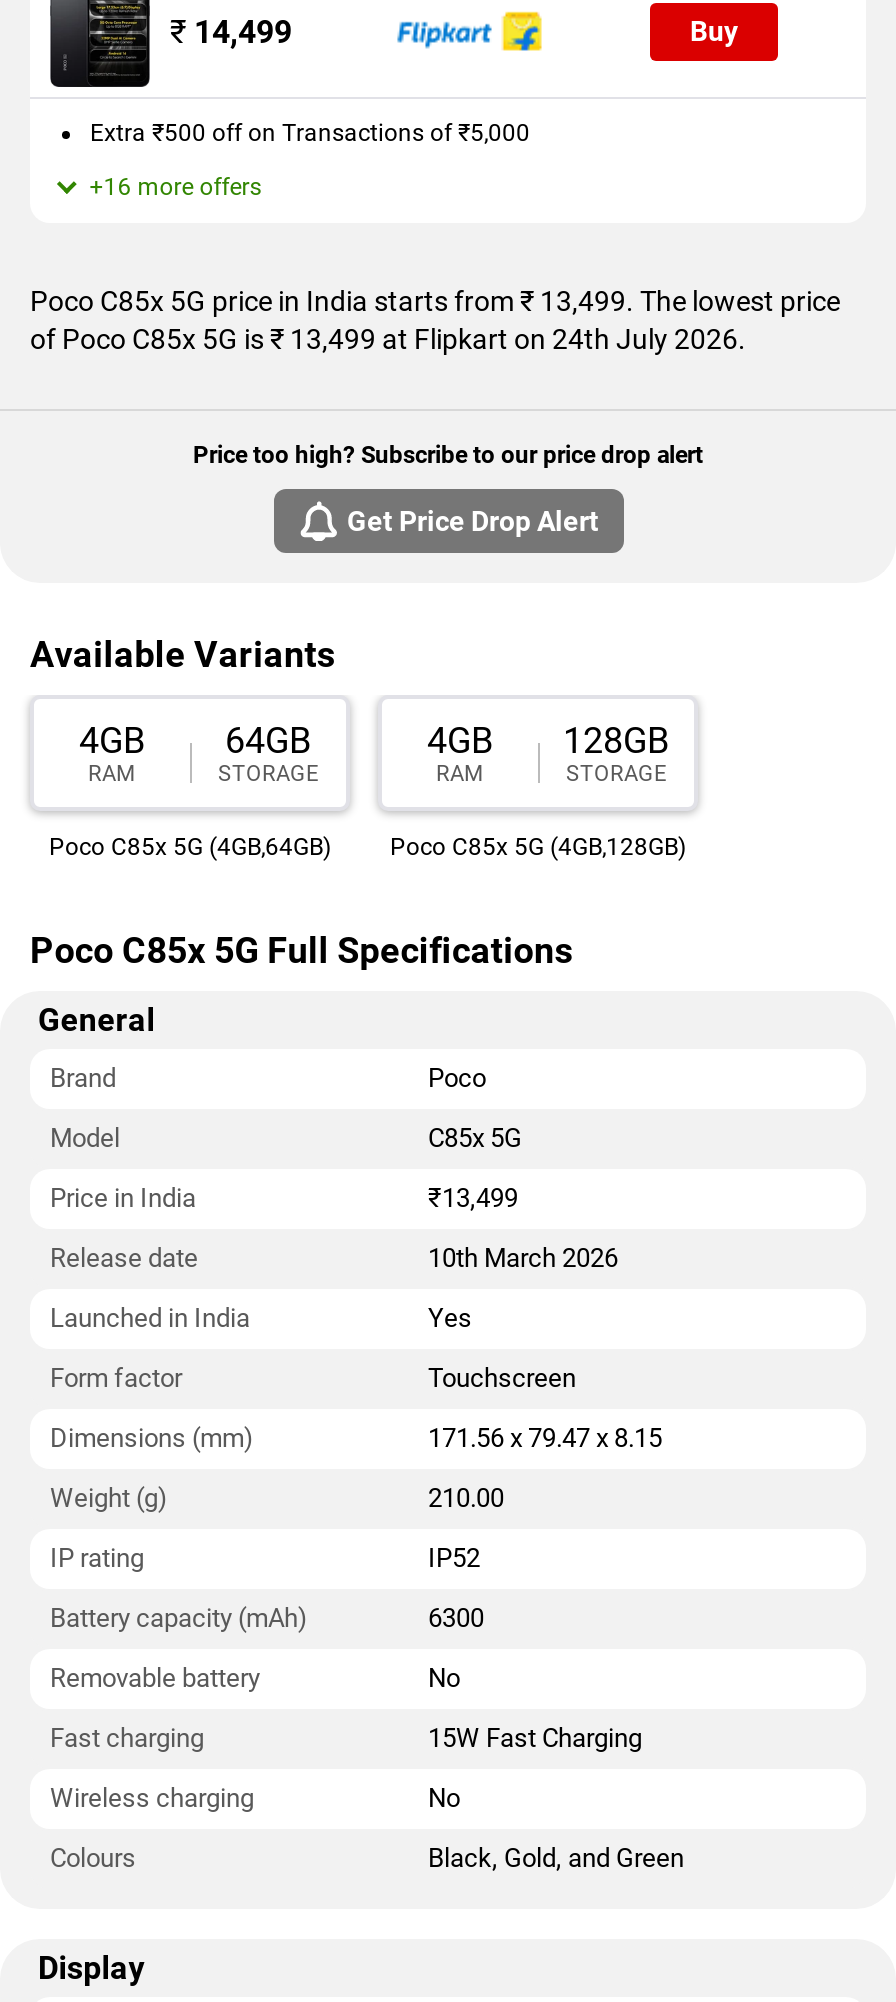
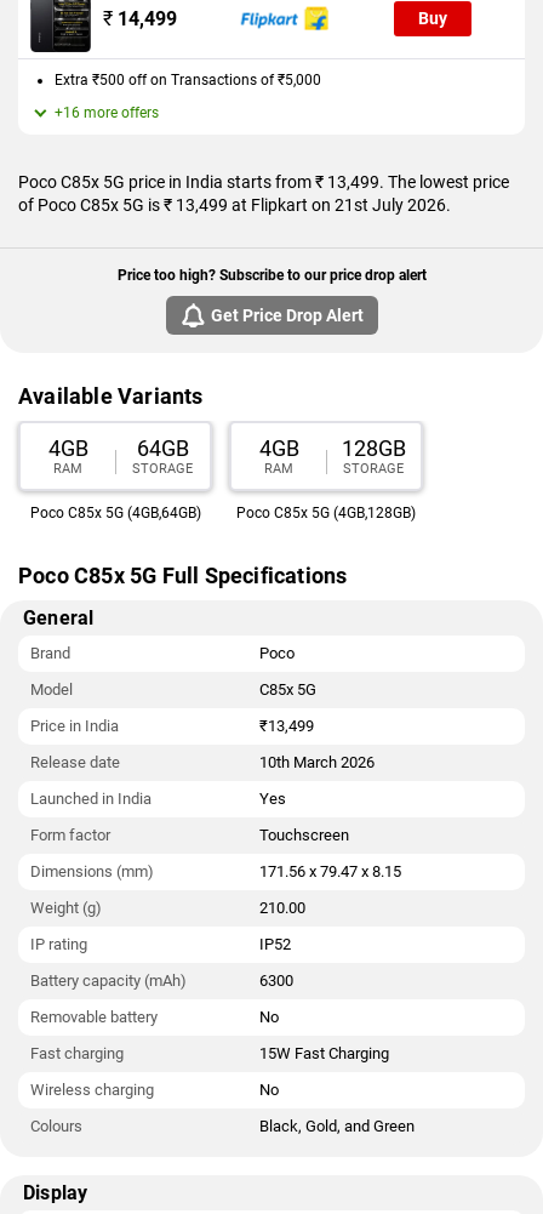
- of Poco C85x 5G is ₹ 13,499 at Flipkart on 24th July 2026.
+ of Poco C85x 5G is ₹ 13,499 at Flipkart on 21st July 2026.
